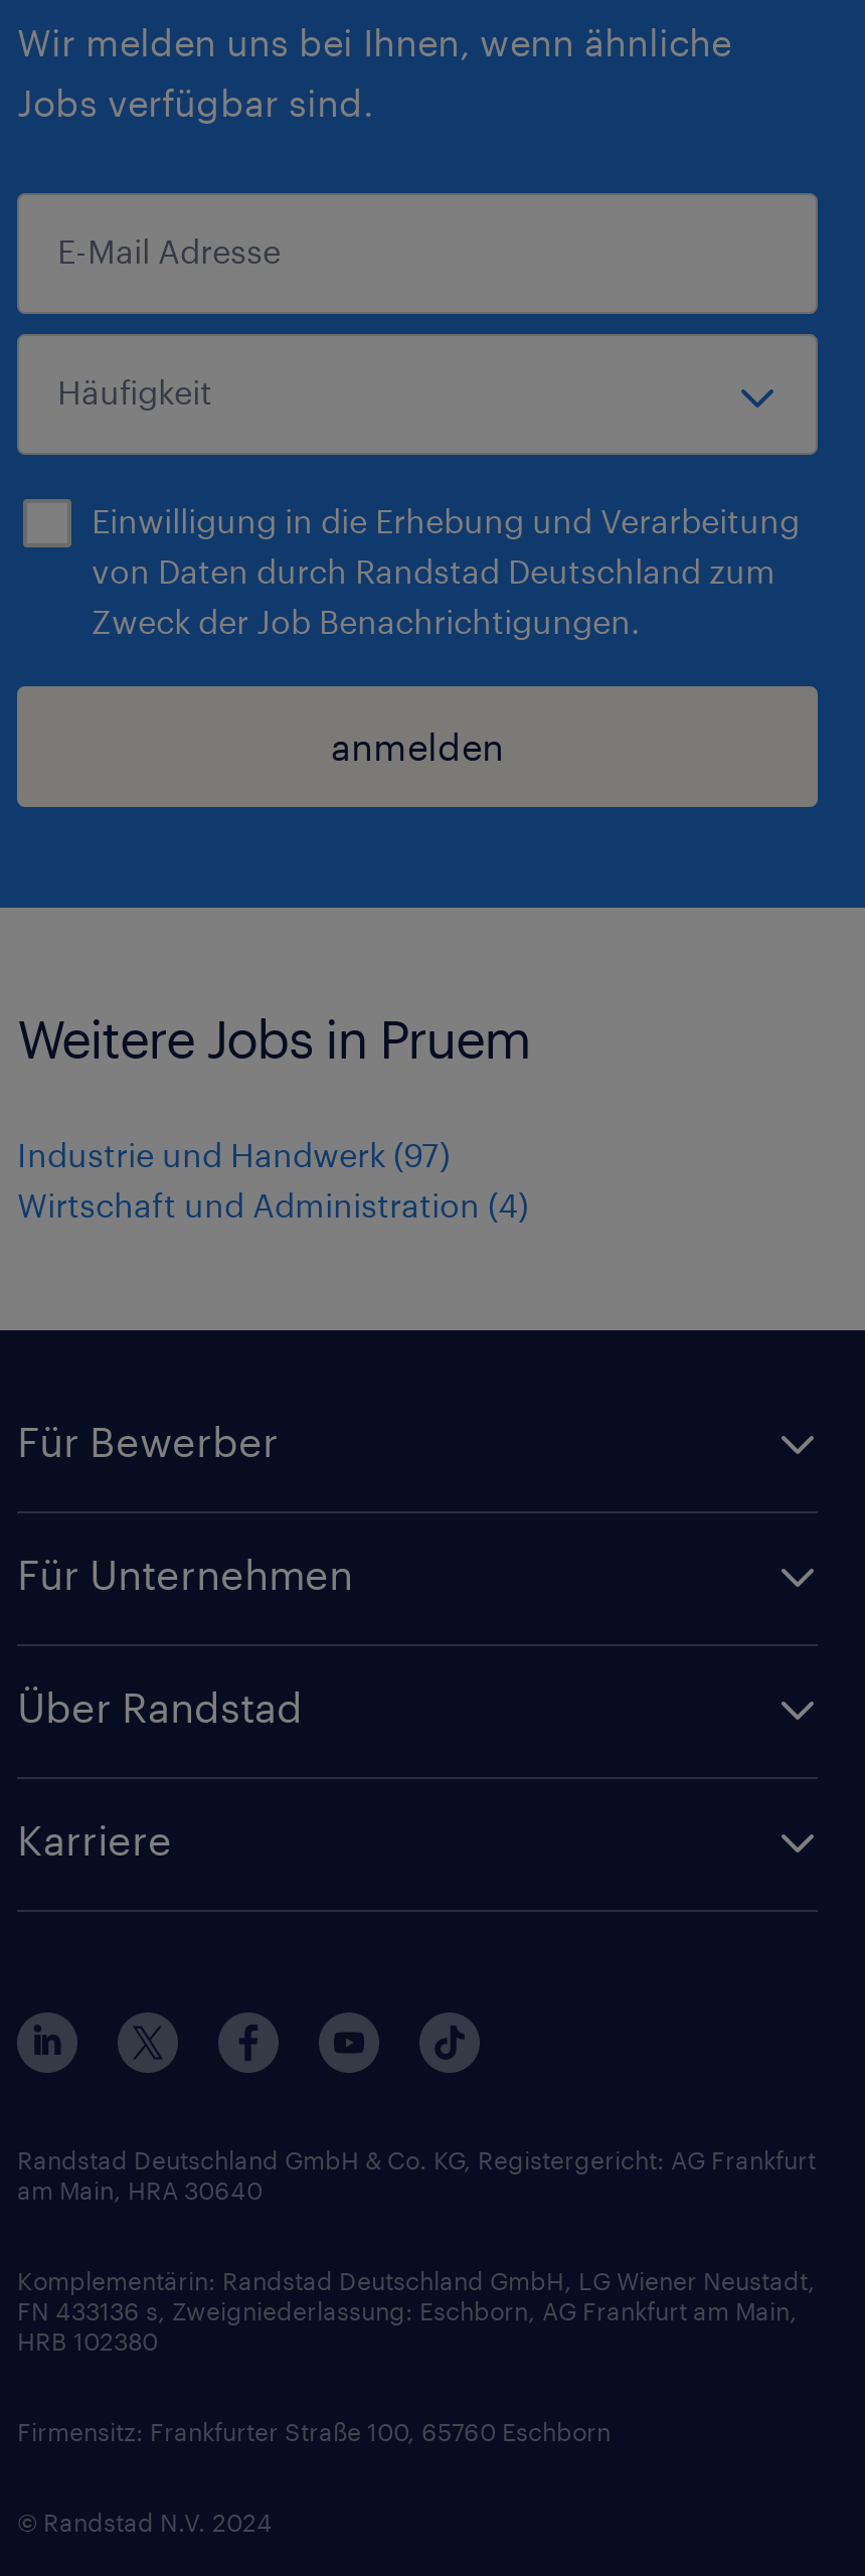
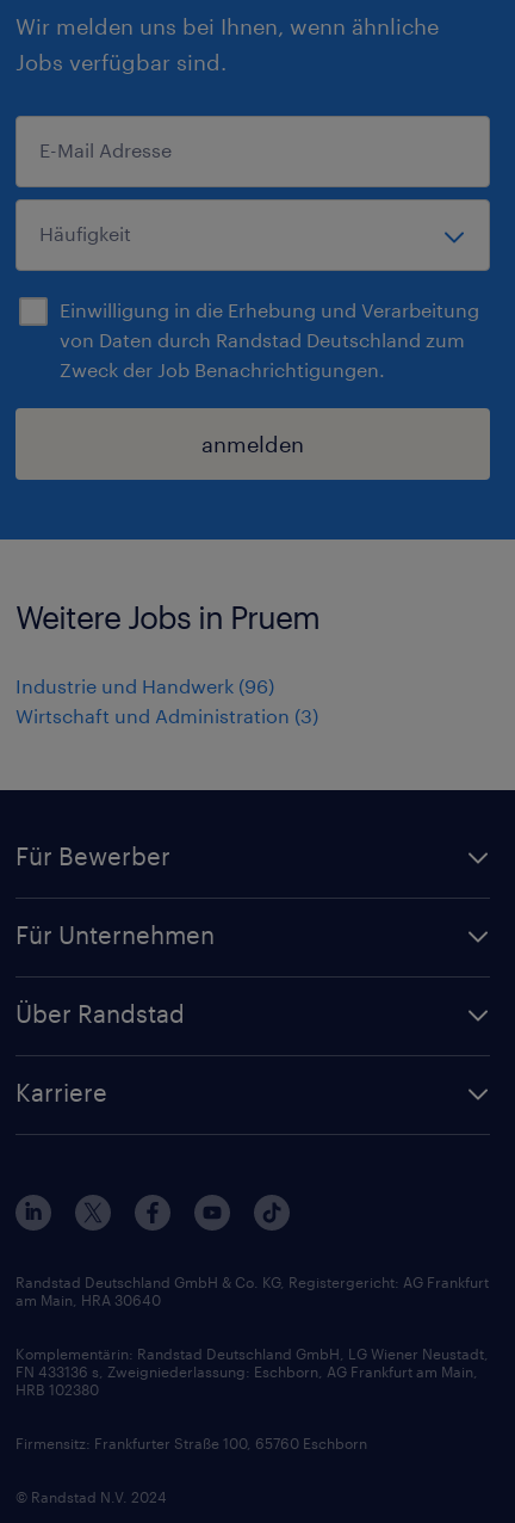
- Industrie und Handwerk (97)
+ Industrie und Handwerk (96)

- Wirtschaft und Administration (4)
+ Wirtschaft und Administration (3)
